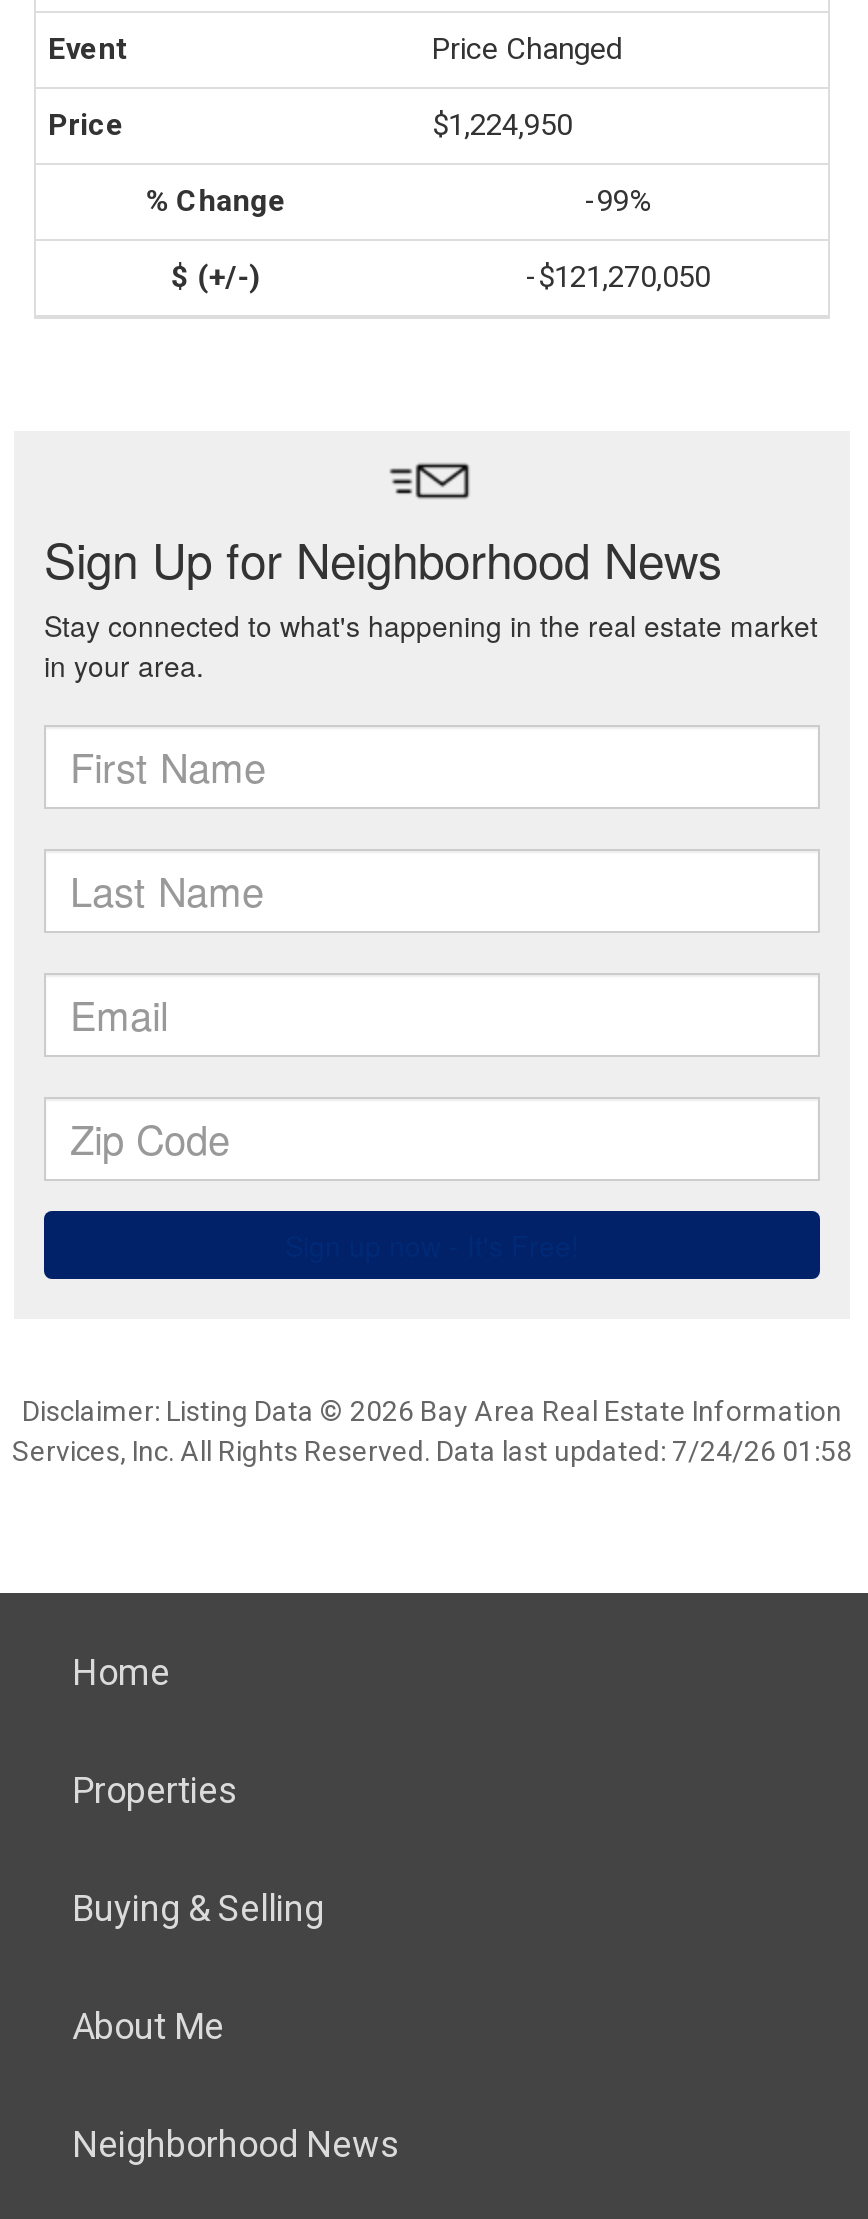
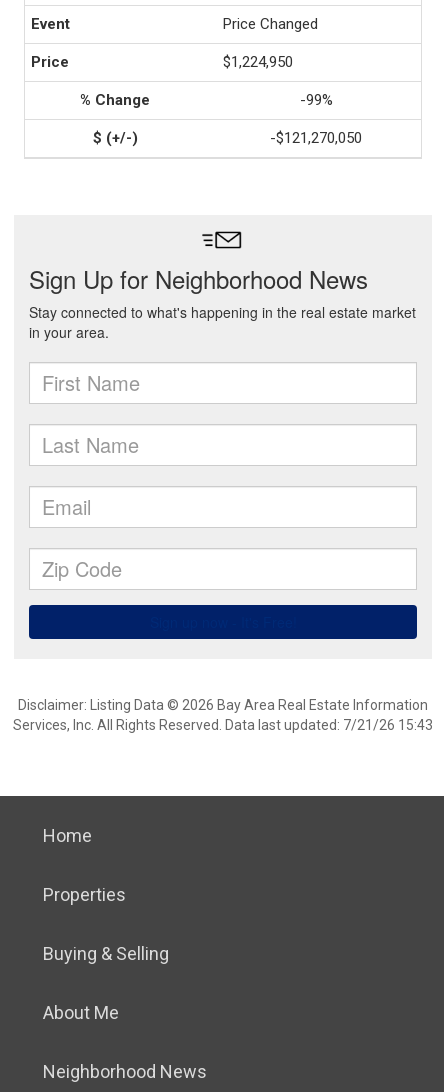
- Services, Inc. All Rights Reserved. Data last updated: 7/24/26 01:58
+ Services, Inc. All Rights Reserved. Data last updated: 7/21/26 15:43
